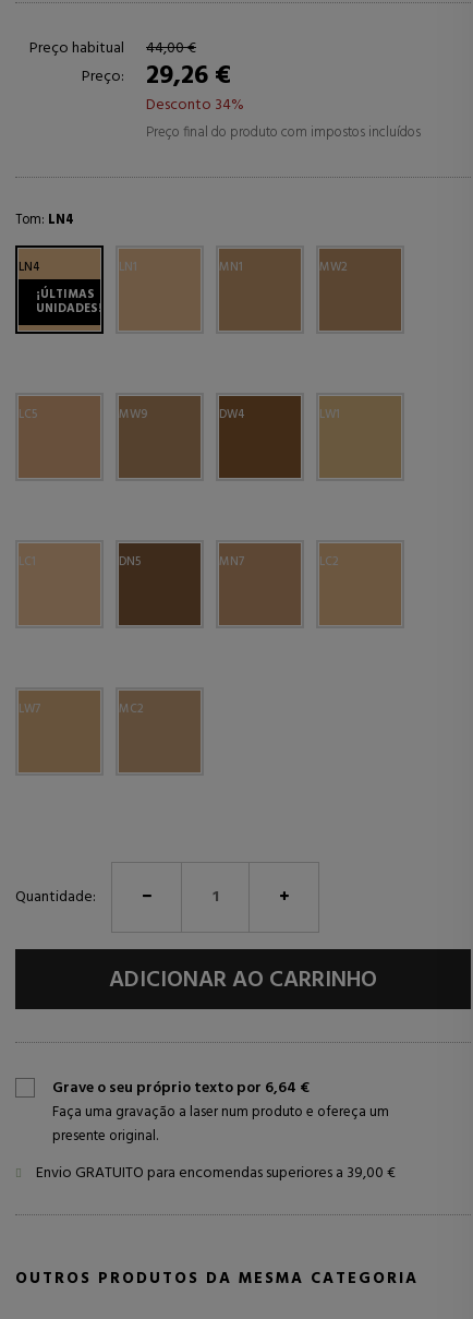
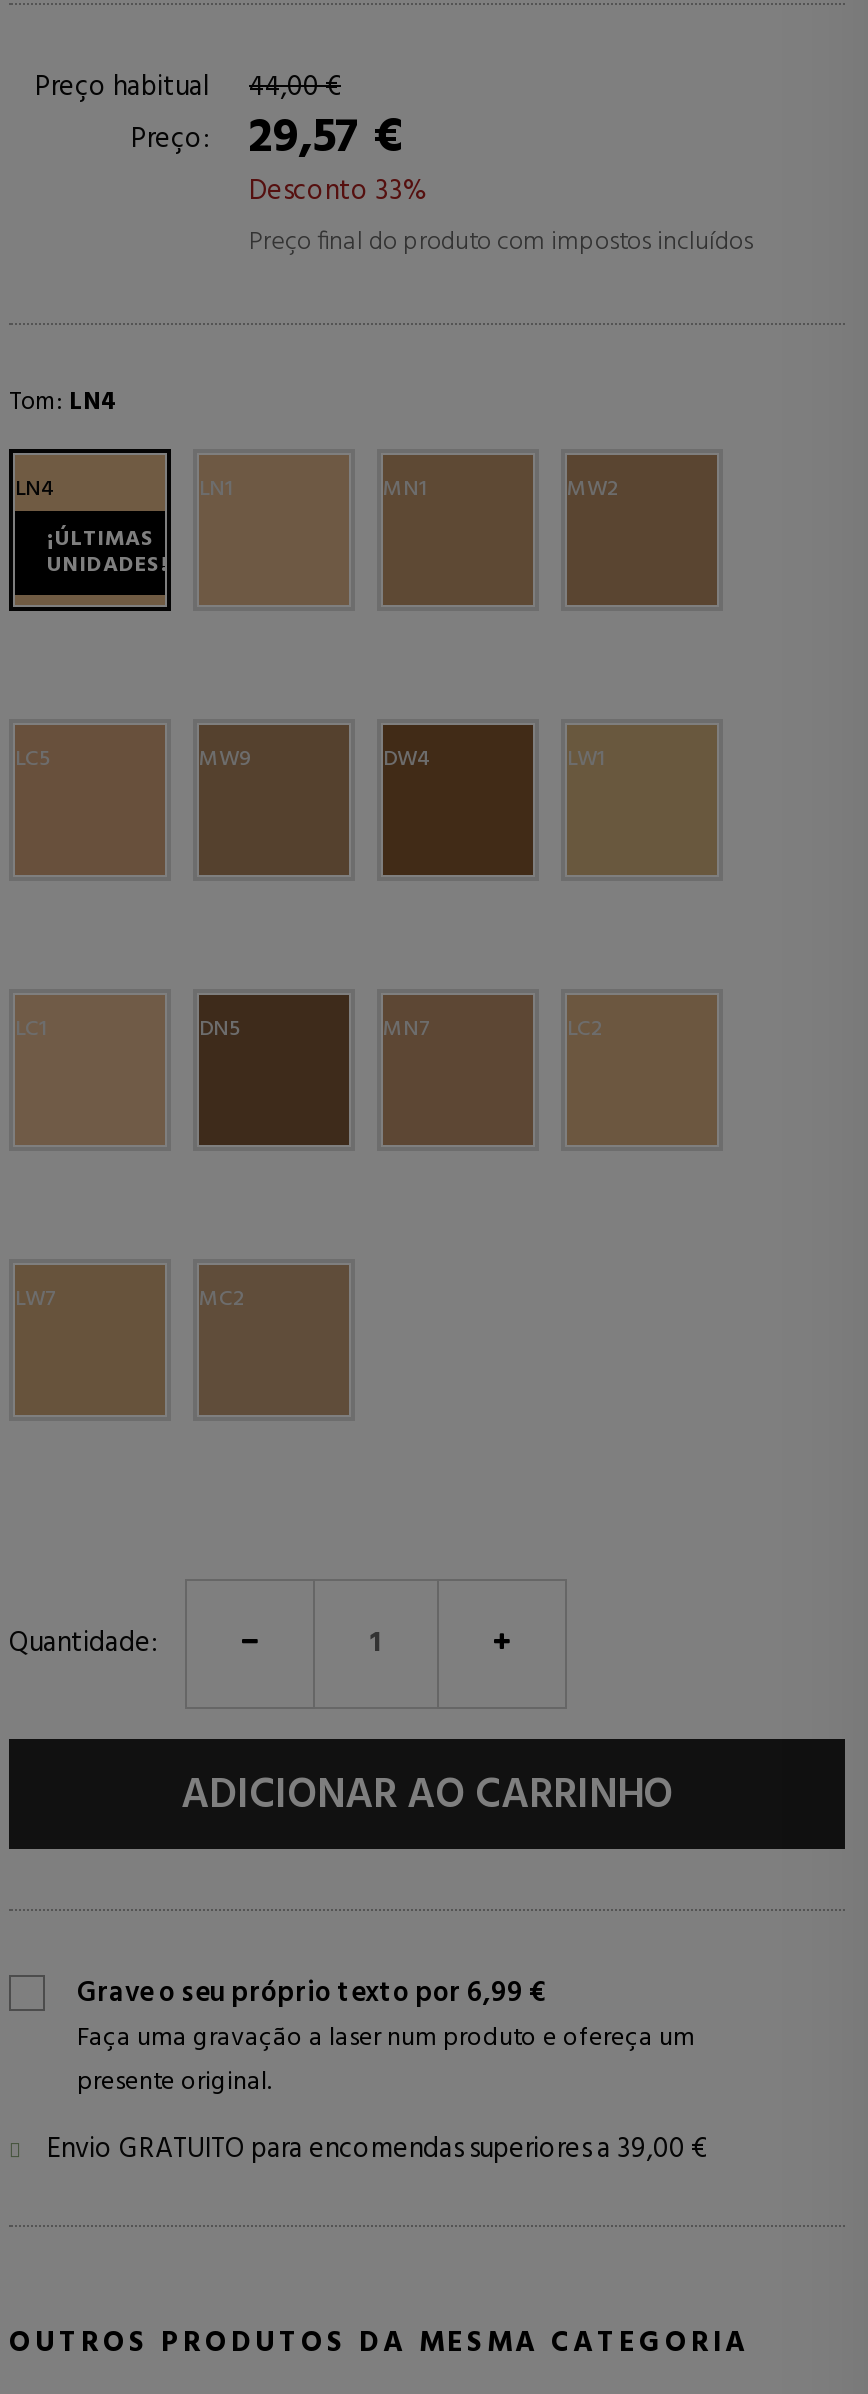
- Preço: 29,26 €
+ Preço: 29,57 €

- Desconto 34%
+ Desconto 33%

- Grave o seu próprio texto por 6,64 €
+ Grave o seu próprio texto por 6,99 €
